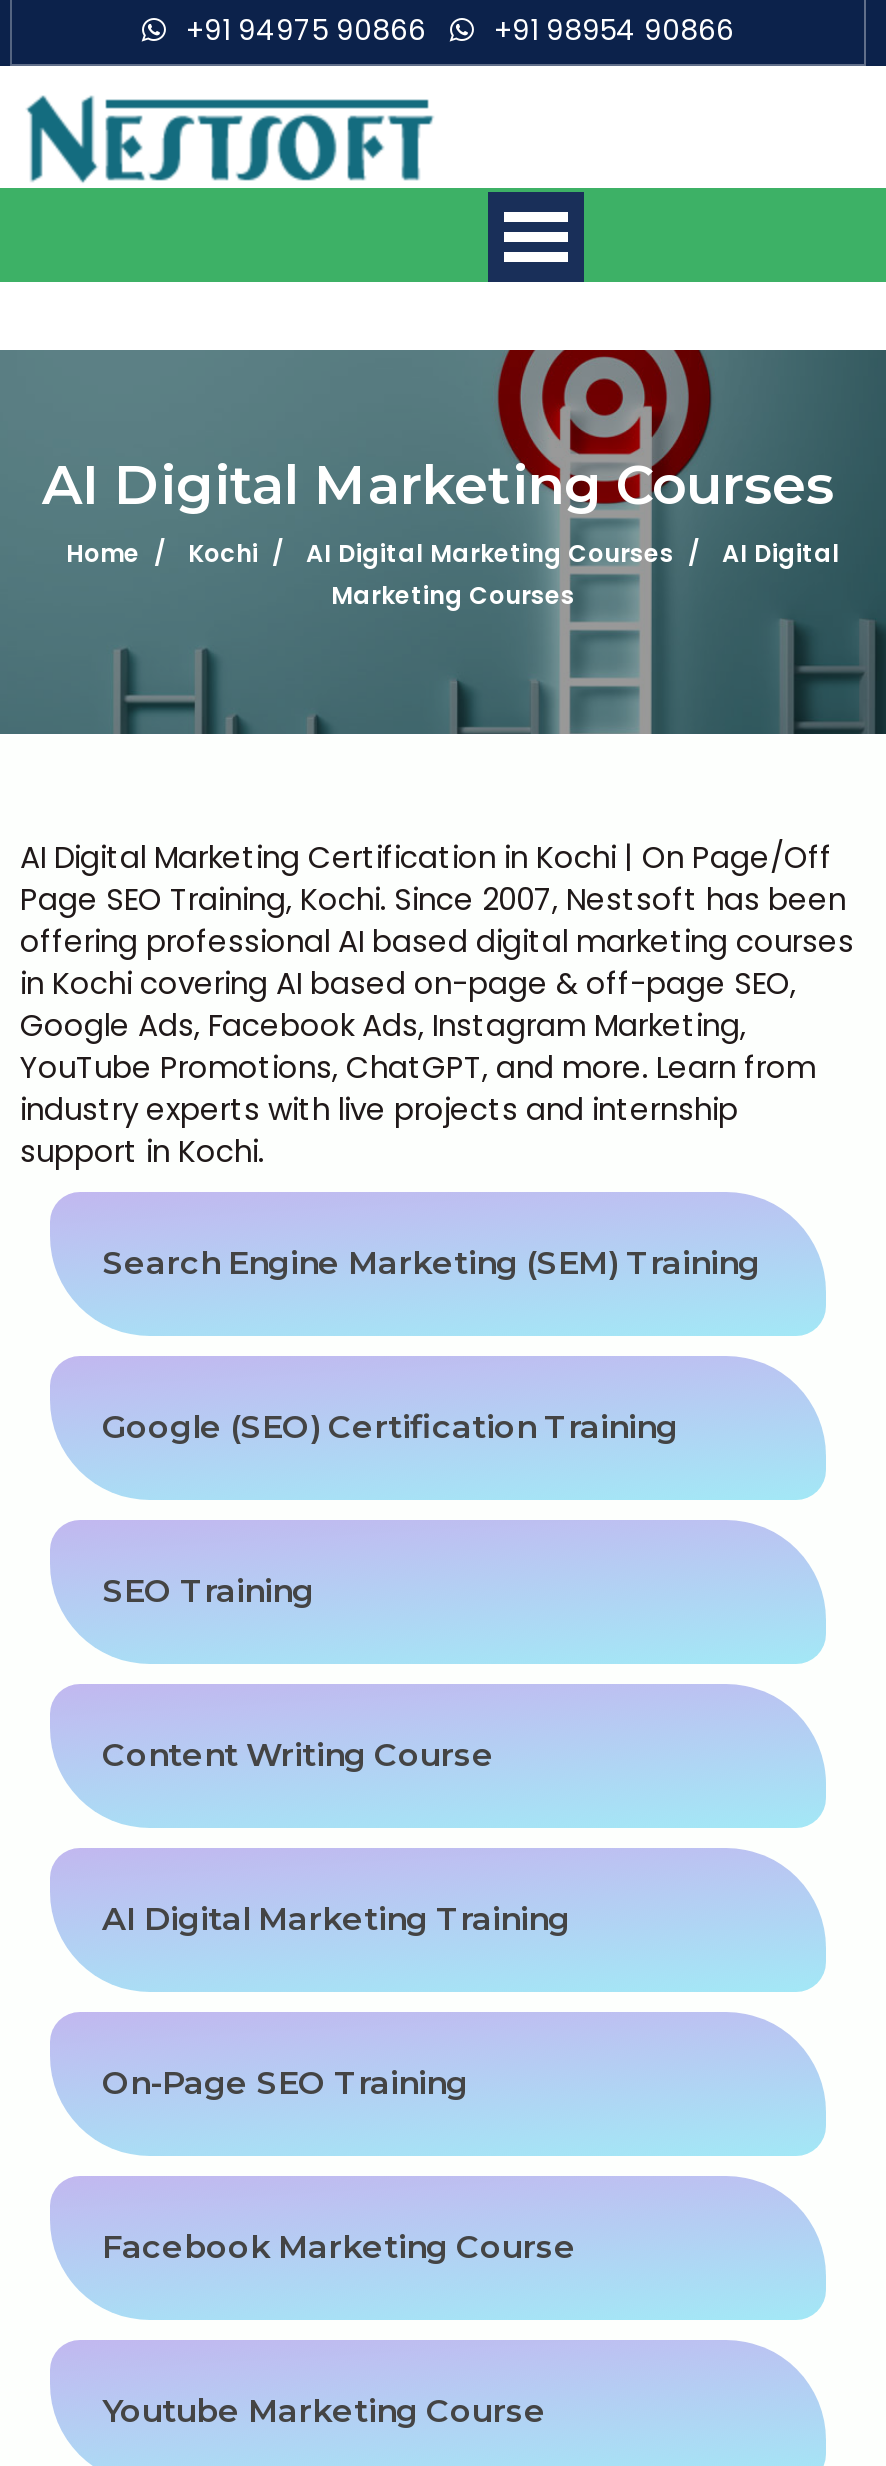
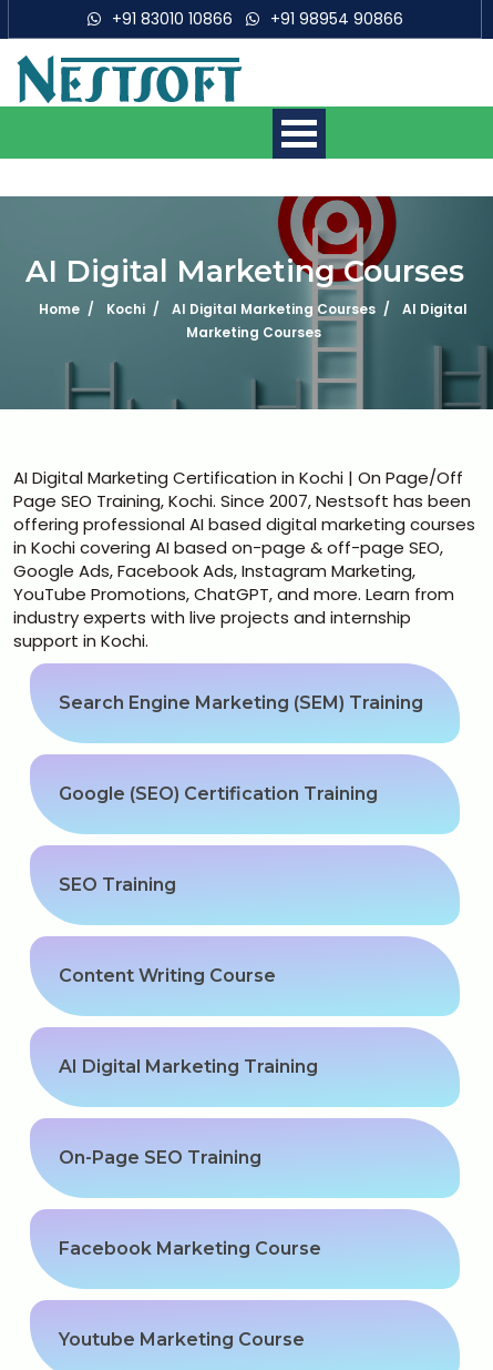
- +91 94975 90866 +91 98954 90866
+ +91 83010 10866 +91 98954 90866
